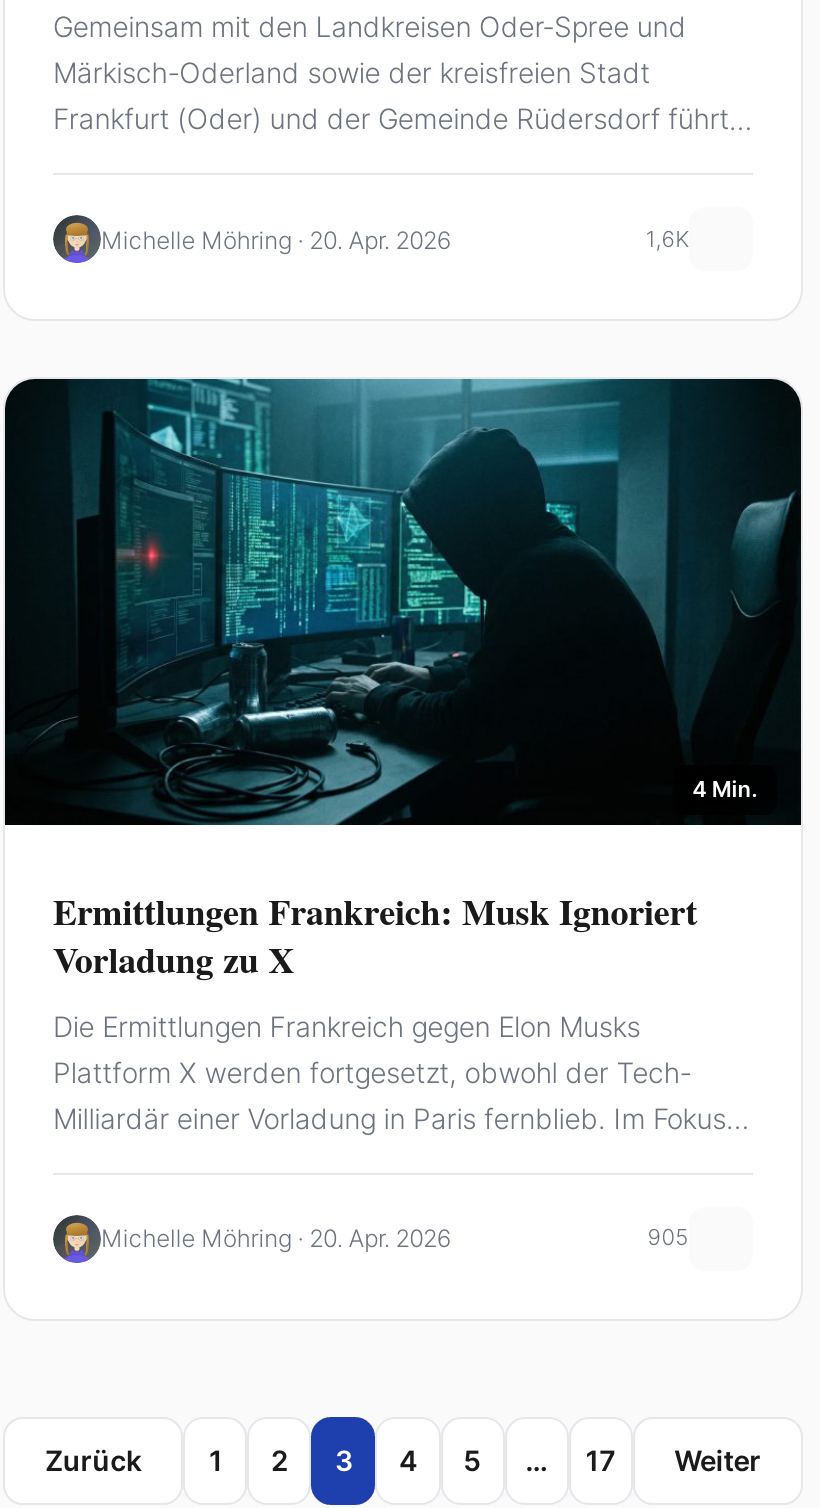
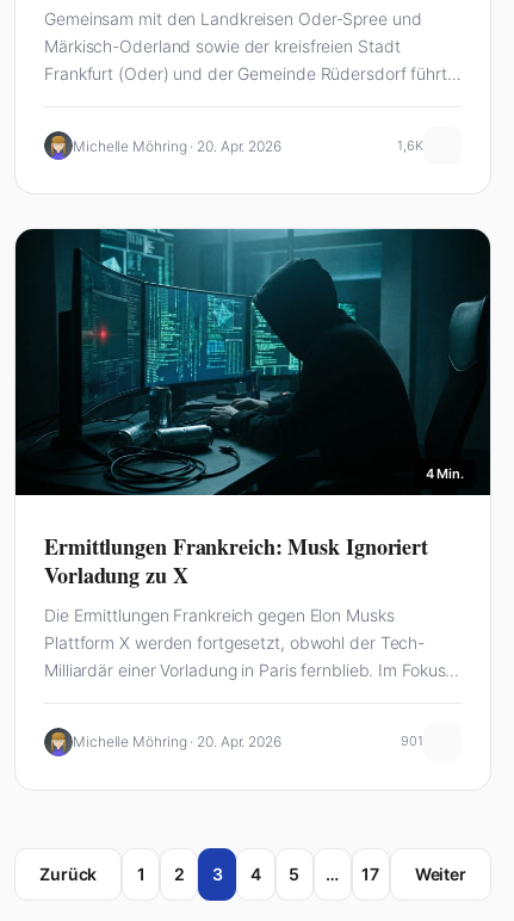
- 905
+ 901
